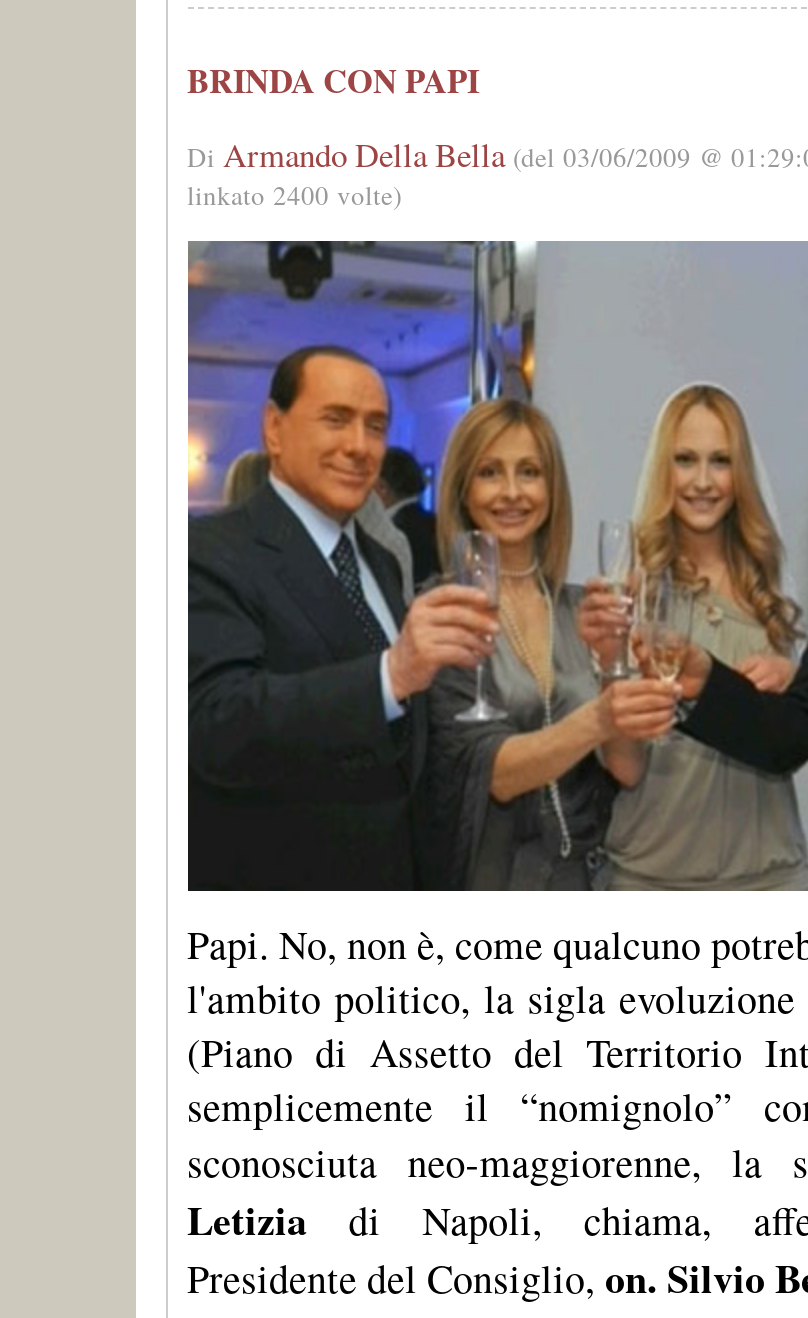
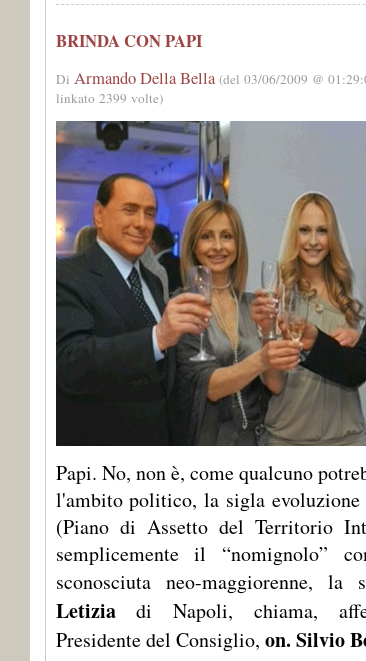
- linkato 2400 volte)
+ linkato 2399 volte)
